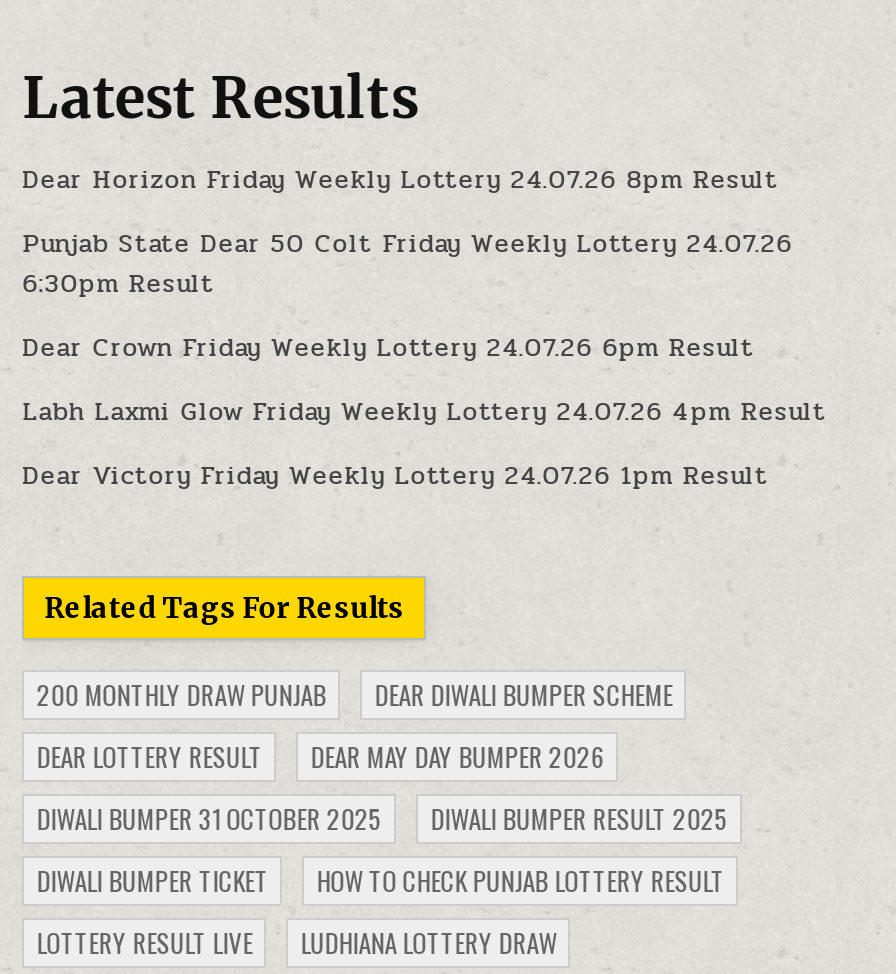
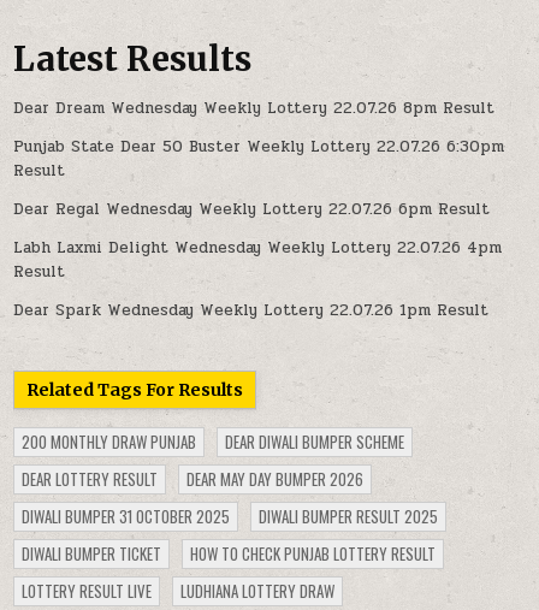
- Dear Horizon Friday Weekly Lottery 24.07.26 8pm Result
+ Dear Dream Wednesday Weekly Lottery 22.07.26 8pm Result

- Punjab State Dear 50 Colt Friday Weekly Lottery 24.07.26
- 6:30pm Result
+ Punjab State Dear 50 Buster Weekly Lottery 22.07.26 6:30pm
+ Result

- Dear Crown Friday Weekly Lottery 24.07.26 6pm Result
+ Dear Regal Wednesday Weekly Lottery 22.07.26 6pm Result

- Labh Laxmi Glow Friday Weekly Lottery 24.07.26 4pm Result
+ Labh Laxmi Delight Wednesday Weekly Lottery 22.07.26 4pm
+ Result

- Dear Victory Friday Weekly Lottery 24.07.26 1pm Result
+ Dear Spark Wednesday Weekly Lottery 22.07.26 1pm Result
